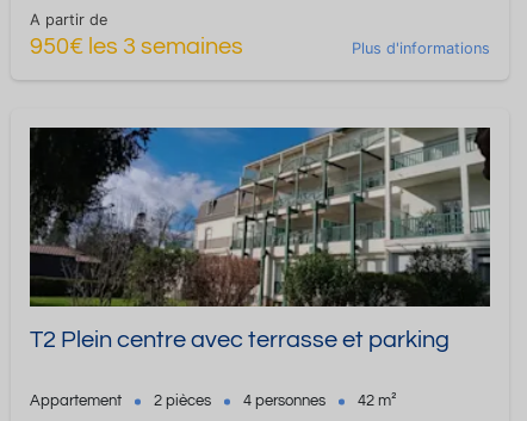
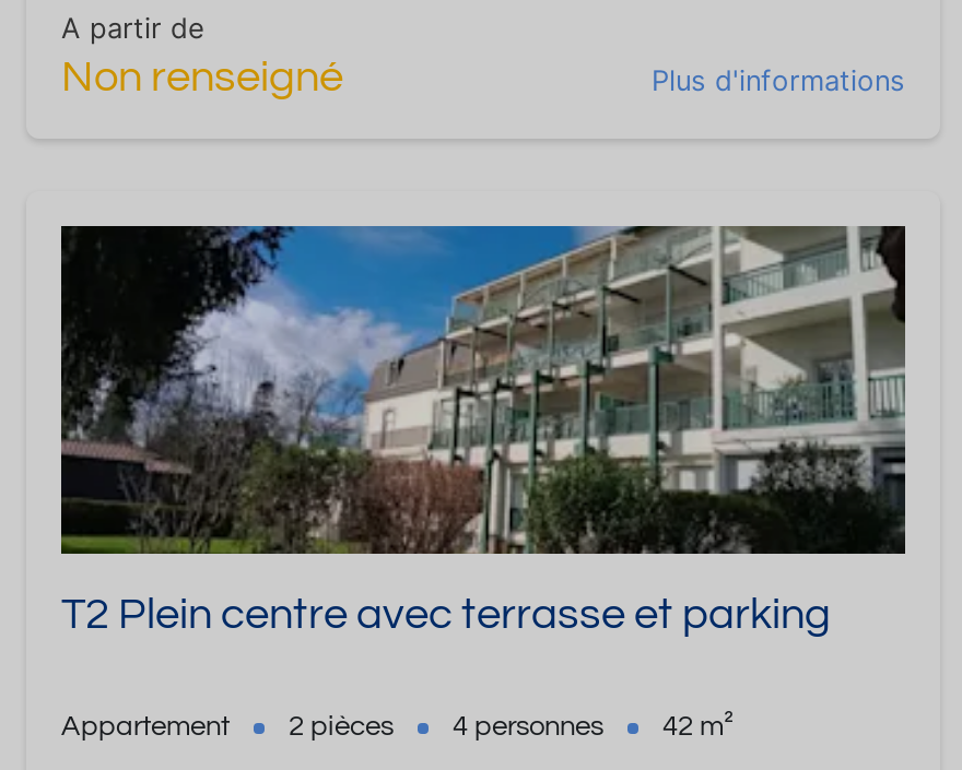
- 950€ les 3 semaines
+ Non renseigné
